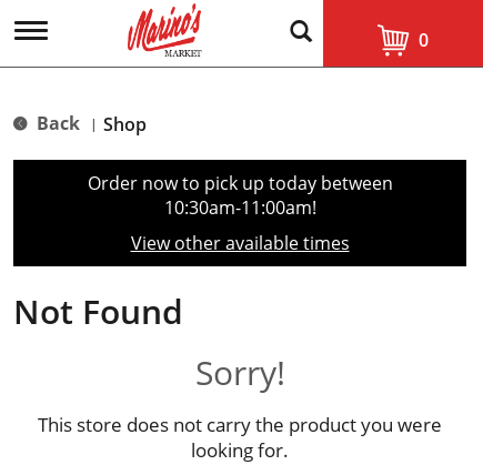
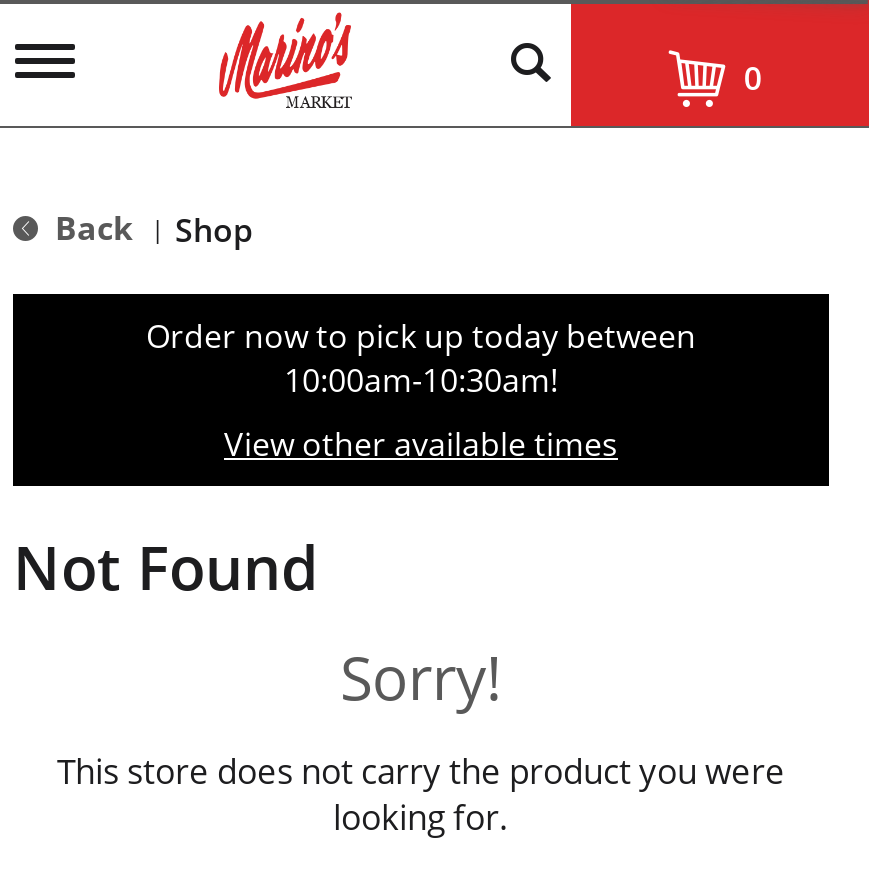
- 10:30am-11:00am!
+ 10:00am-10:30am!
